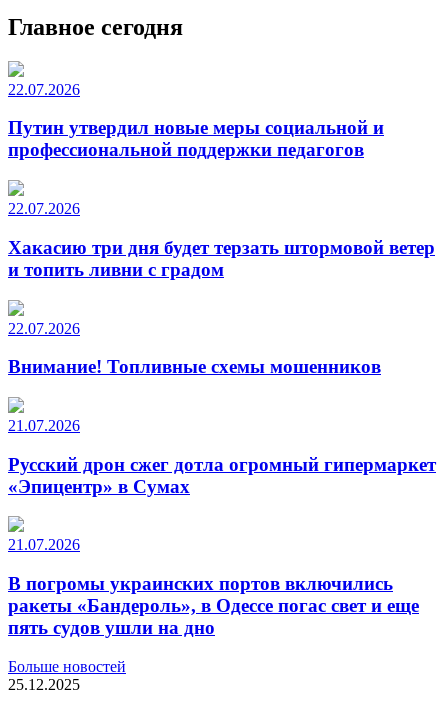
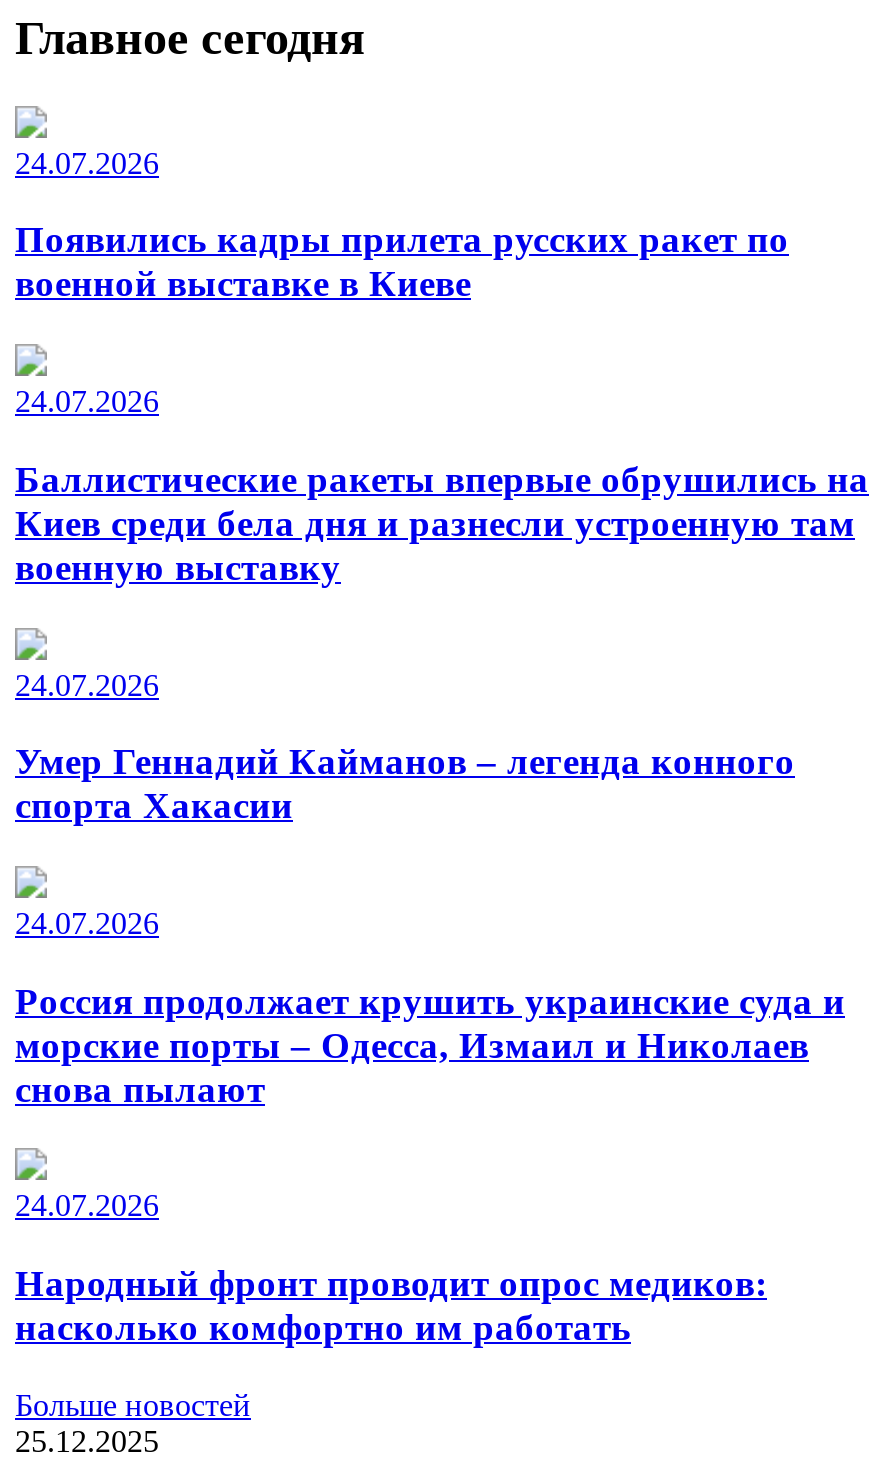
- 22.07.2026
+ 24.07.2026

- Путин утвердил новые меры социальной и
- профессиональной поддержки педагогов
+ Появились кадры прилета русских ракет по
+ военной выставке в Киеве

- 22.07.2026
+ 24.07.2026

- Хакасию три дня будет терзать штормовой ветер
- и топить ливни с градом
+ Баллистические ракеты впервые обрушились на
+ Киев среди бела дня и разнесли уcтроенную там
+ военную выставку

- 22.07.2026
+ 24.07.2026

- Внимание! Топливные схемы мошенников
+ Умер Геннадий Кайманов – легенда конного
+ спорта Хакасии

- 21.07.2026
+ 24.07.2026

- Русский дрон сжег дотла огромный гипермаркет
- «Эпицентр» в Сумах
+ Россия продолжает крушить украинские суда и
+ морские порты – Одесса, Измаил и Николаев
+ снова пылают

- 21.07.2026
+ 24.07.2026

- В погромы украинских портов включились
- ракеты «Бандероль», в Одессе погас свет и еще
- пять судов ушли на дно
+ Народный фронт проводит опрос медиков:
+ насколько комфортно им работать
